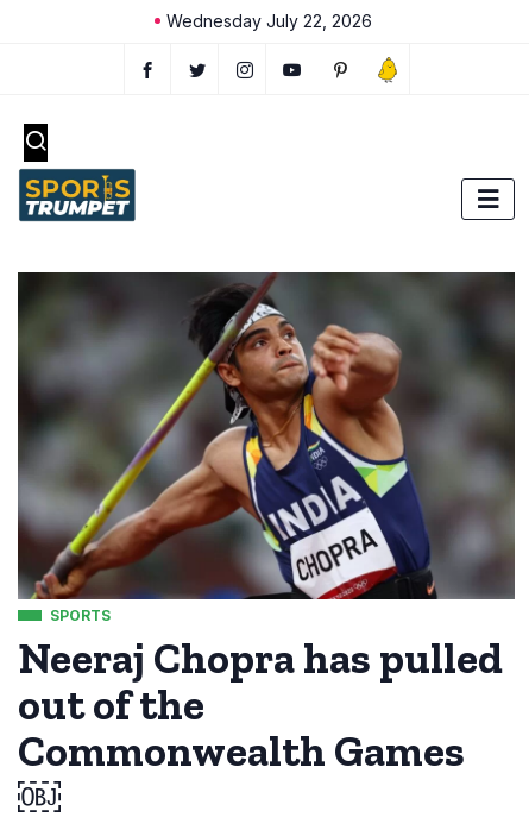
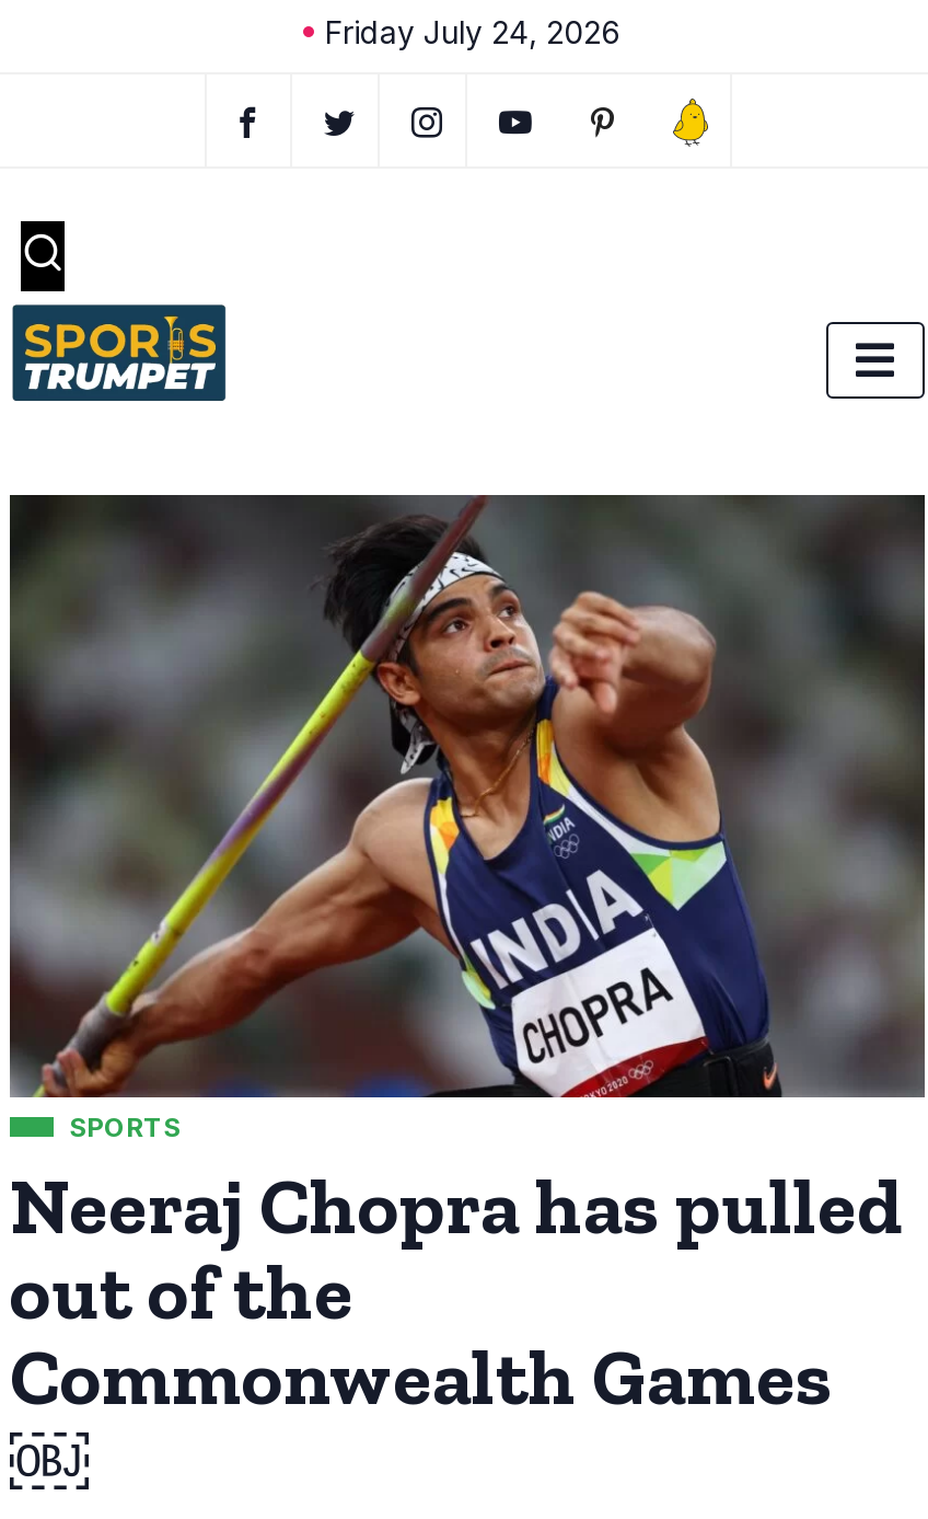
- Wednesday July 22, 2026
+ Friday July 24, 2026
